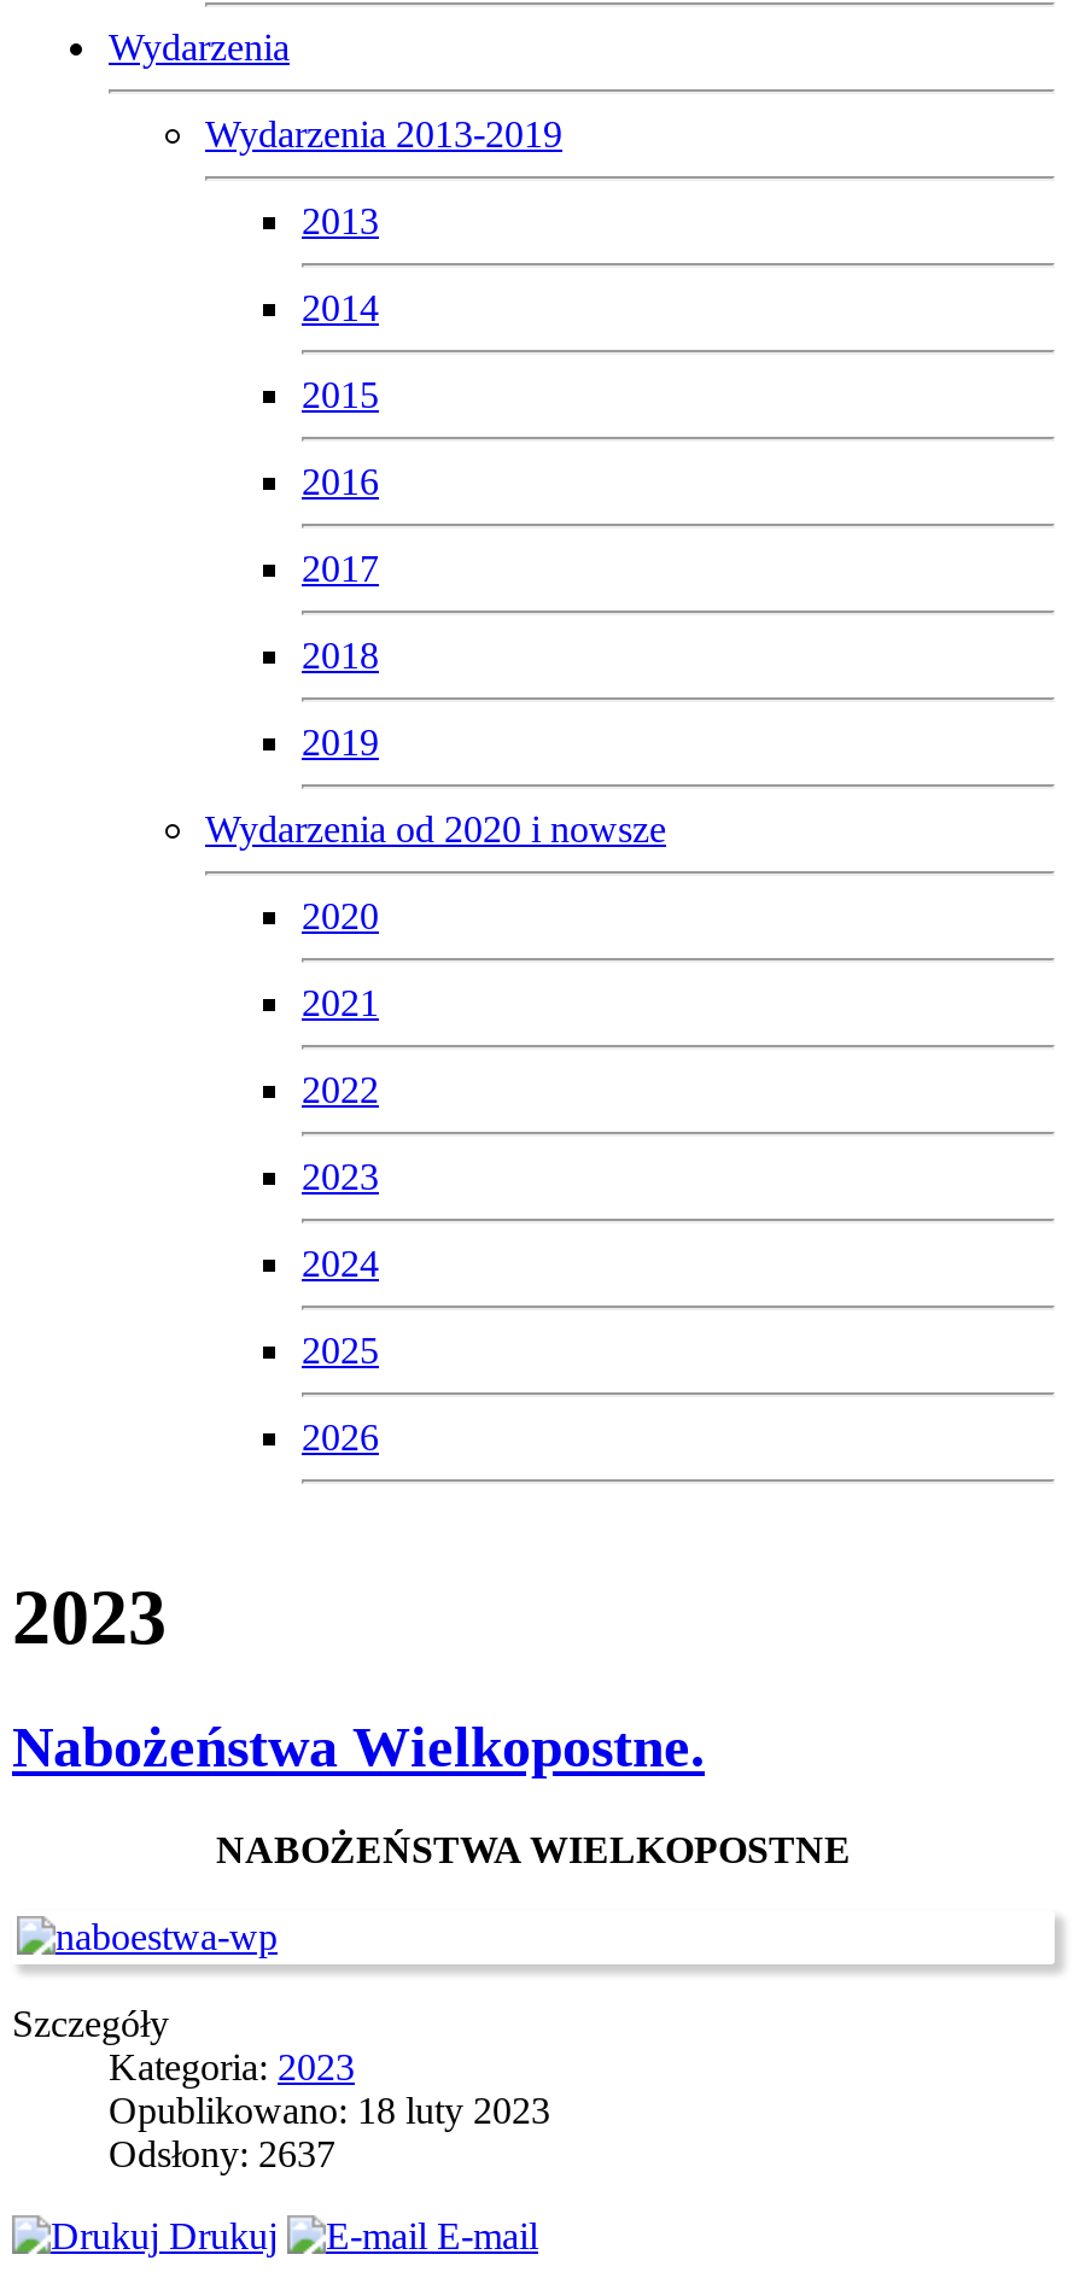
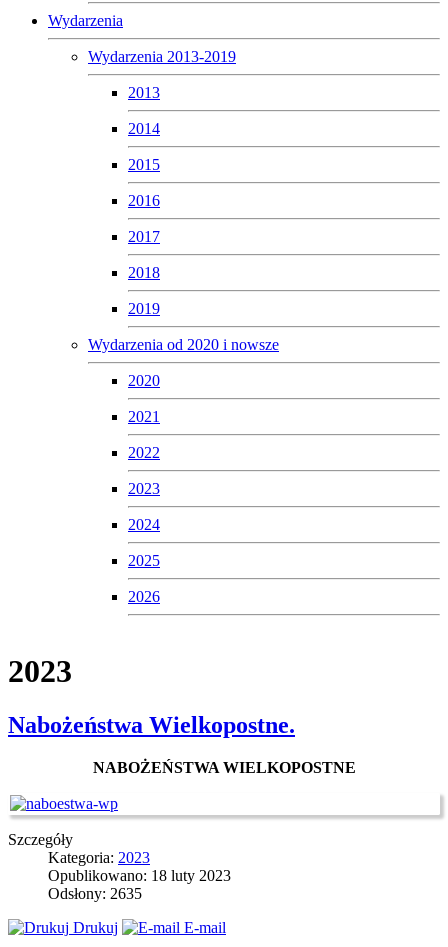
- Odsłony: 2637
+ Odsłony: 2635
